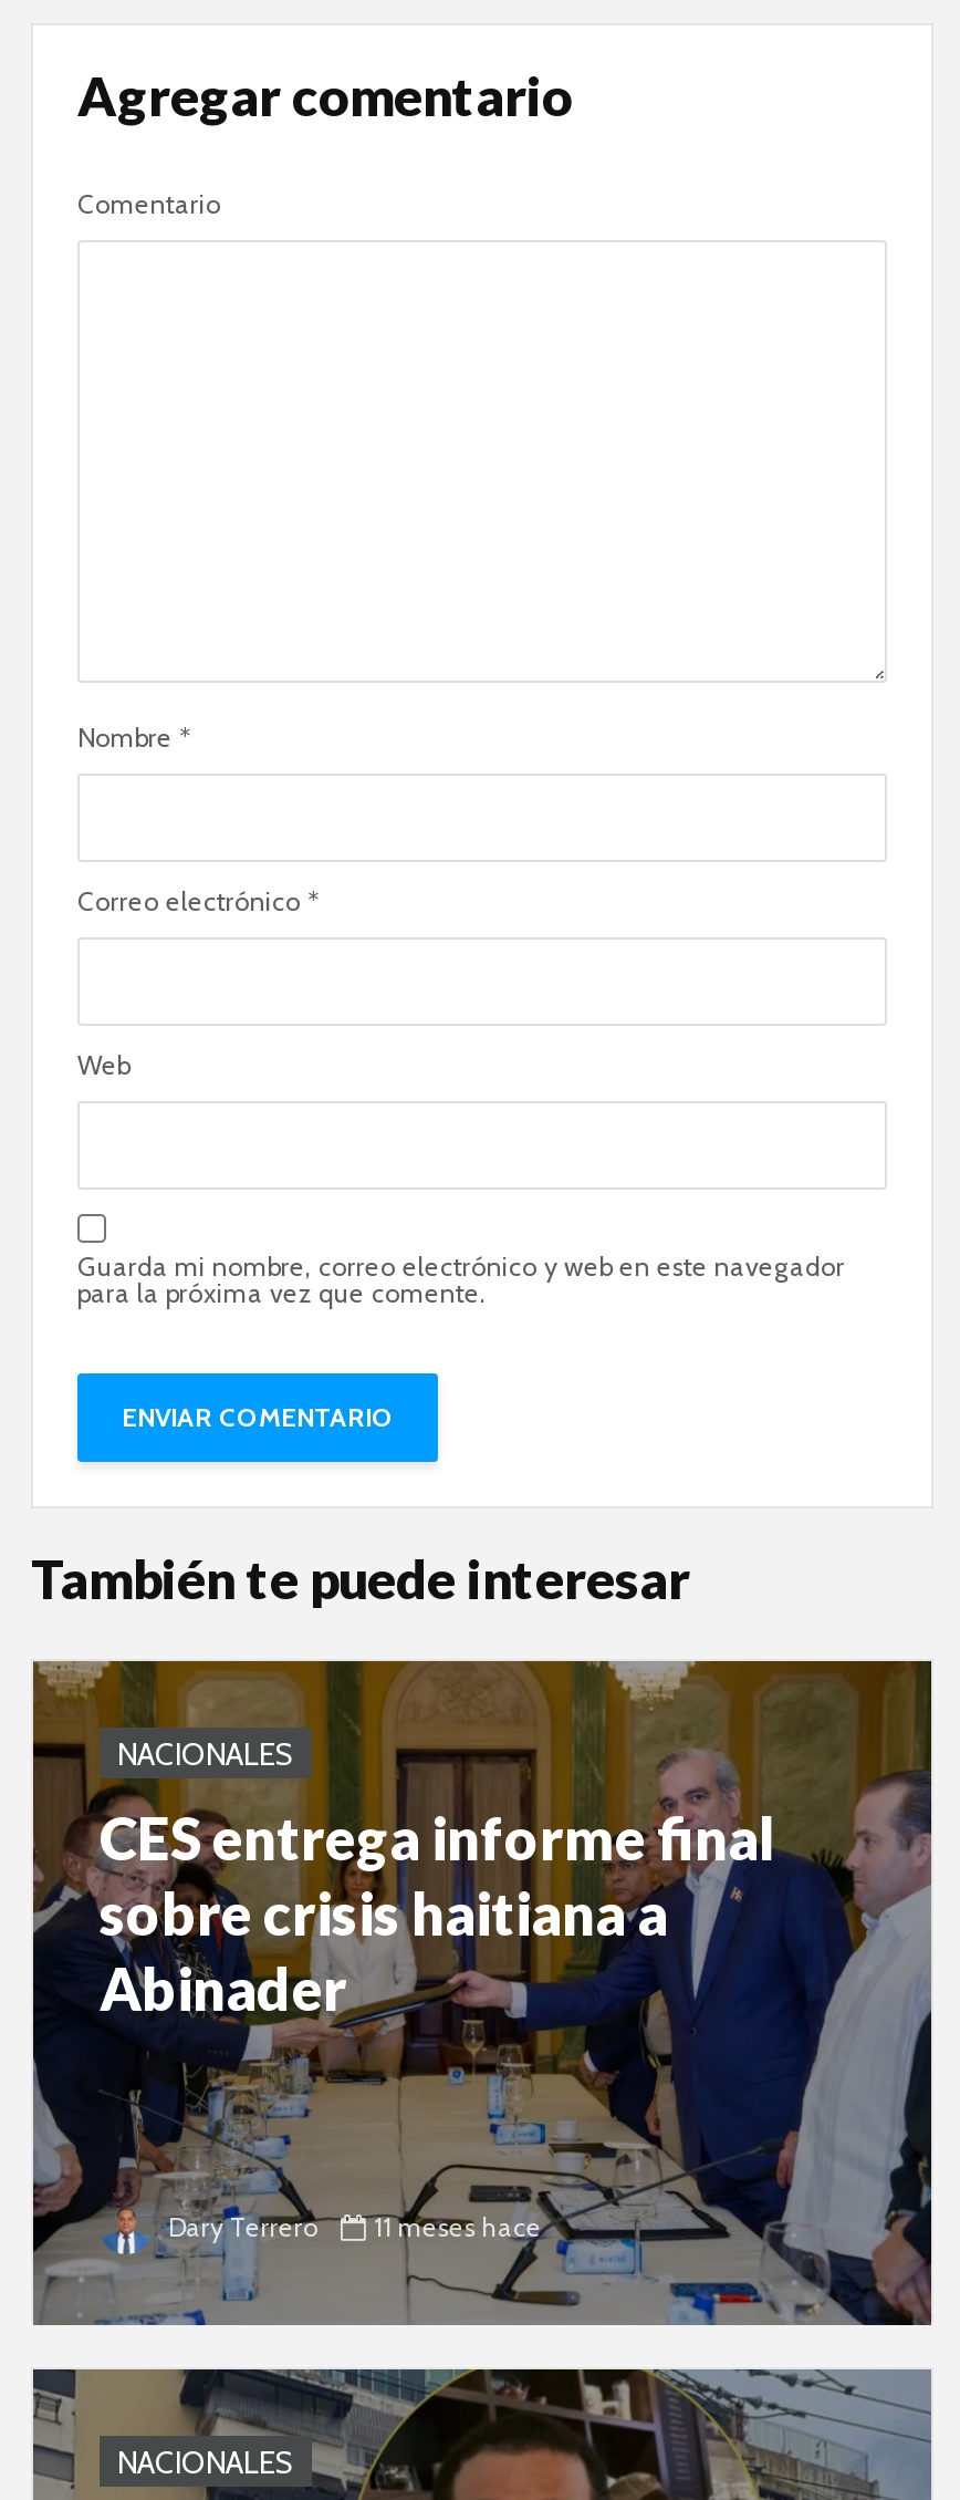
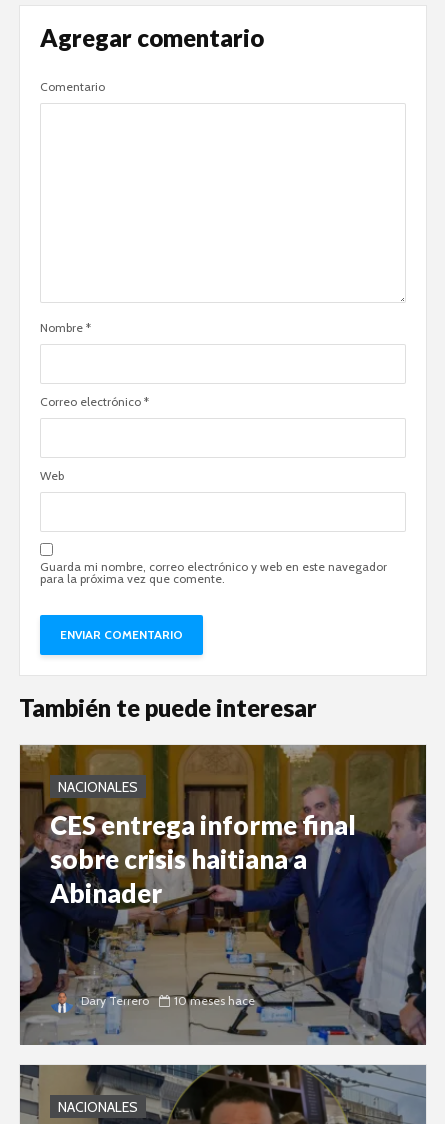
- Dary Terrero 11 meses hace
+ Dary Terrero 10 meses hace
